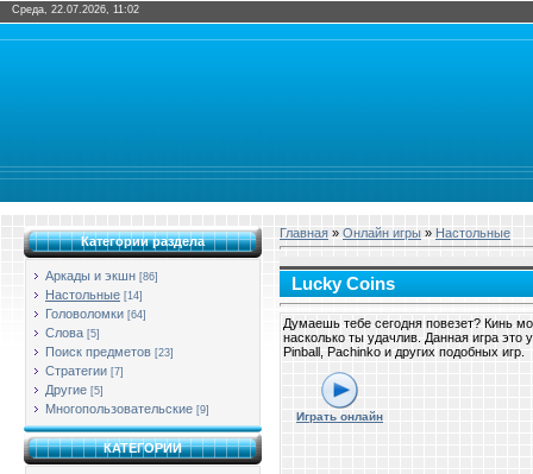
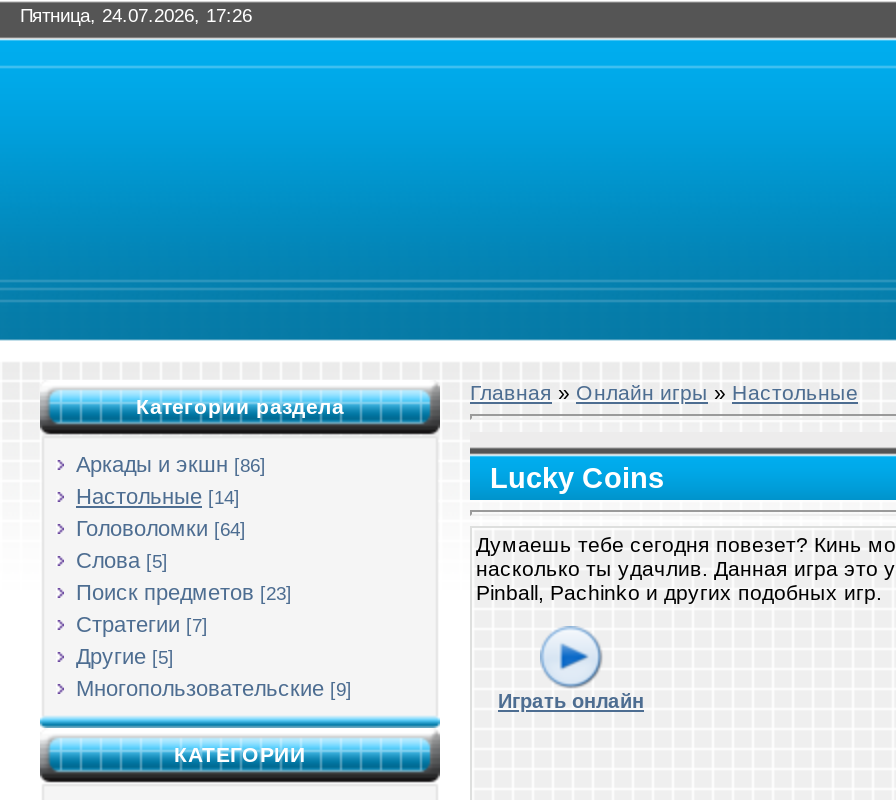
- Среда, 22.07.2026, 11:02
+ Пятница, 24.07.2026, 17:26
